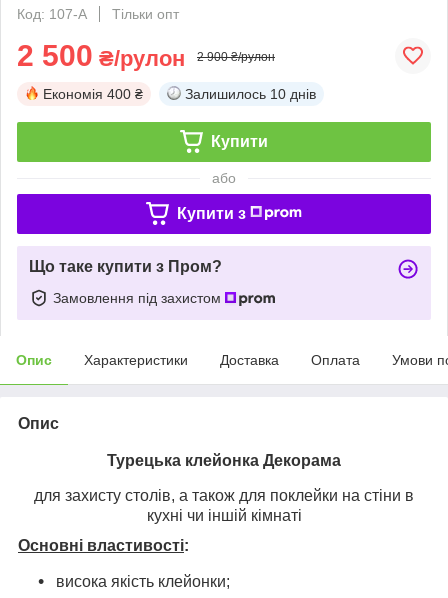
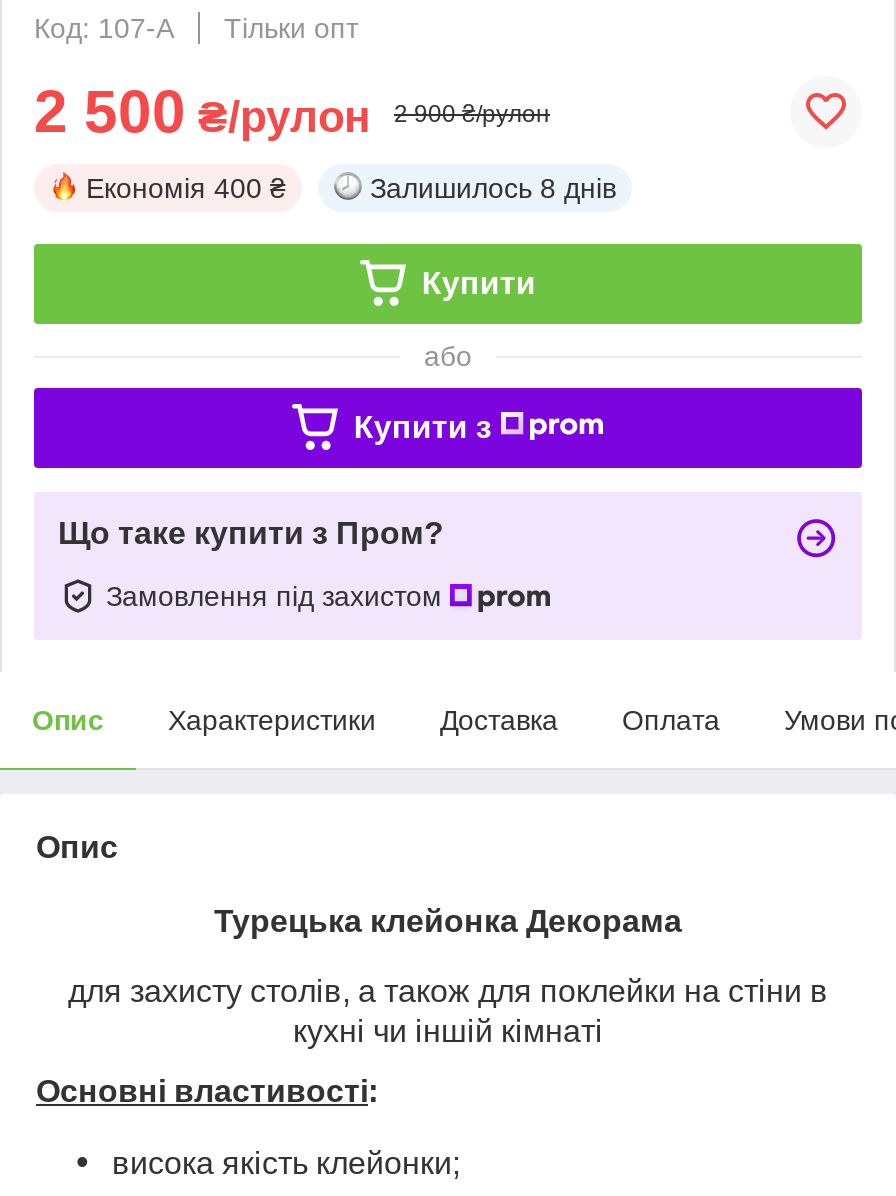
- Залишилось 10 днів
+ Залишилось 8 днів
